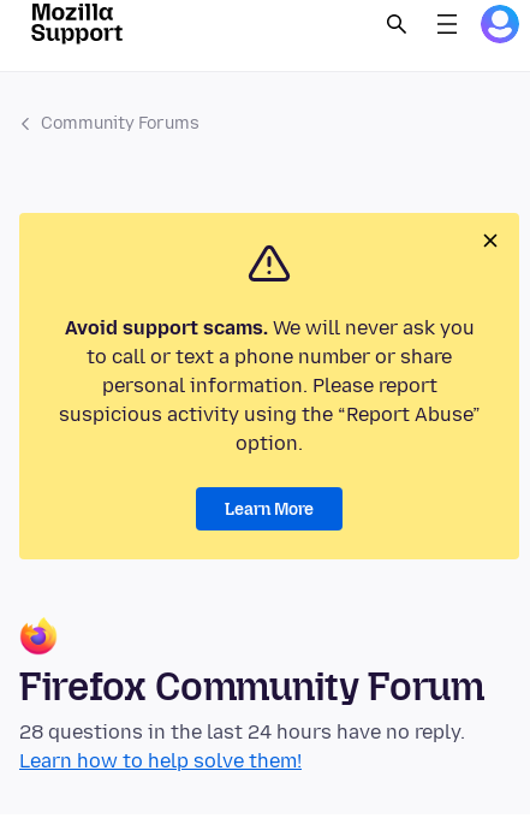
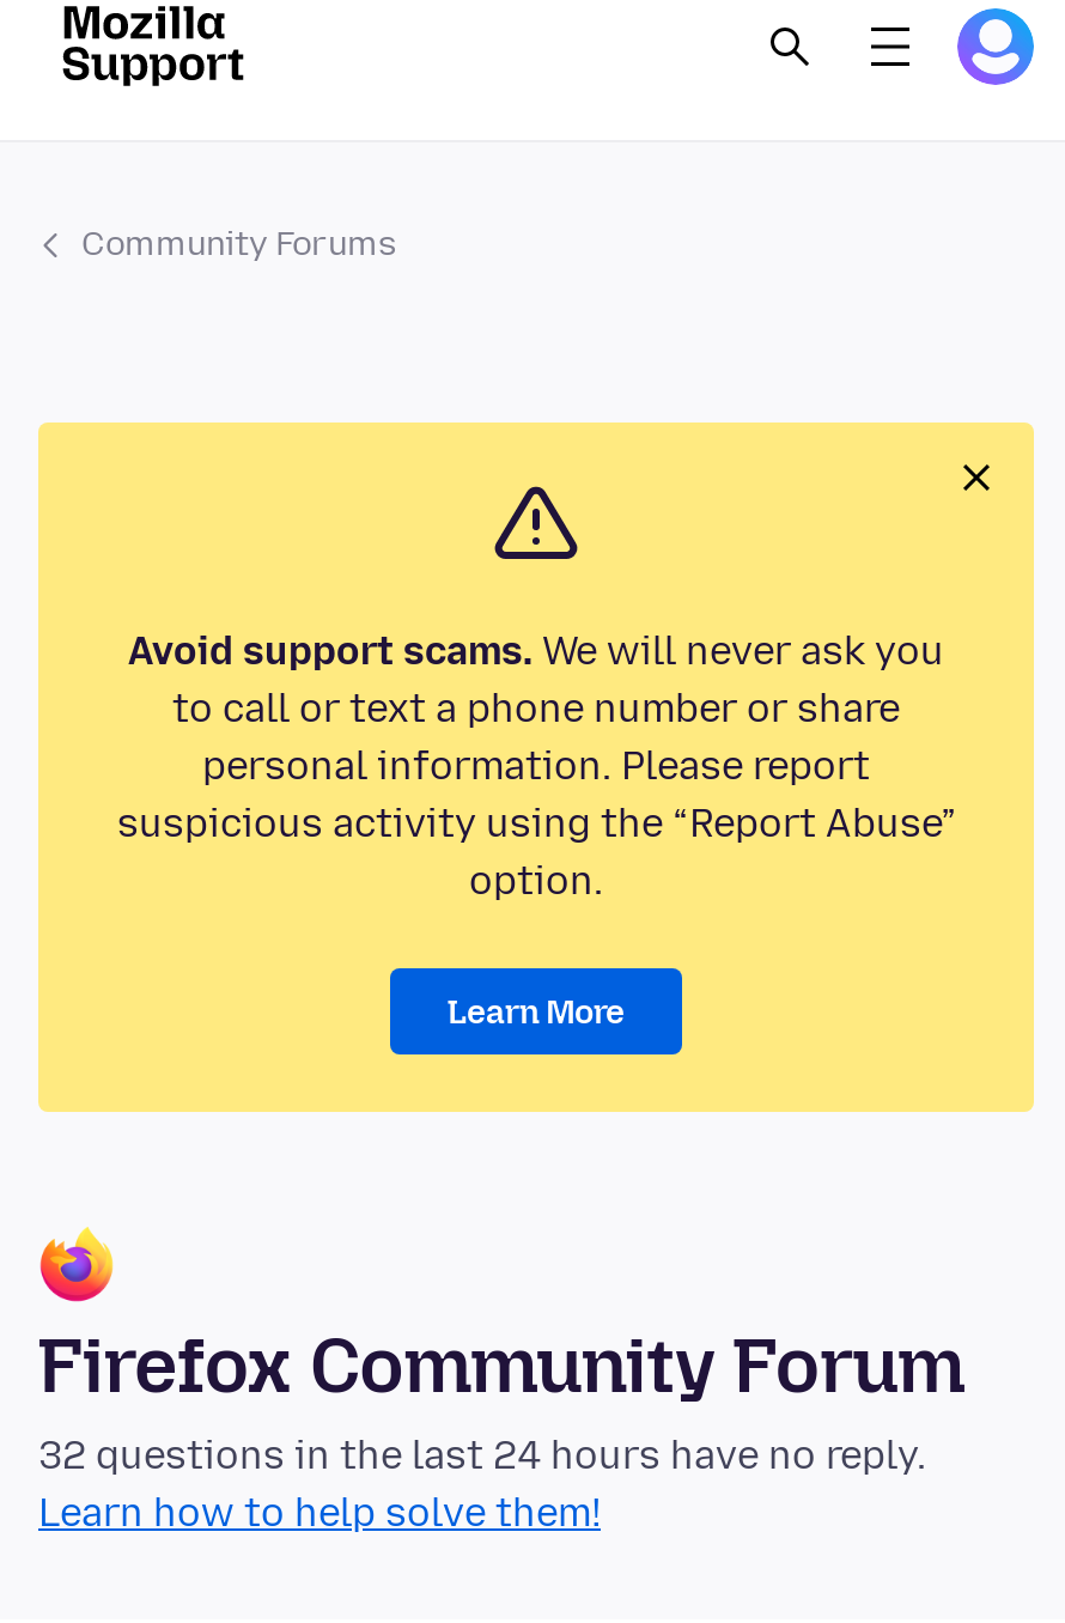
- 28 questions in the last 24 hours have no reply.
+ 32 questions in the last 24 hours have no reply.
